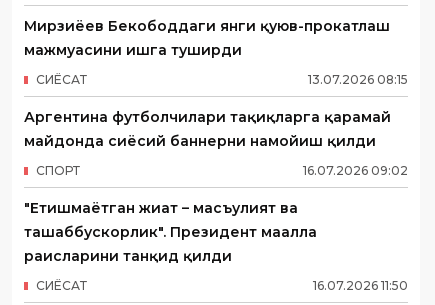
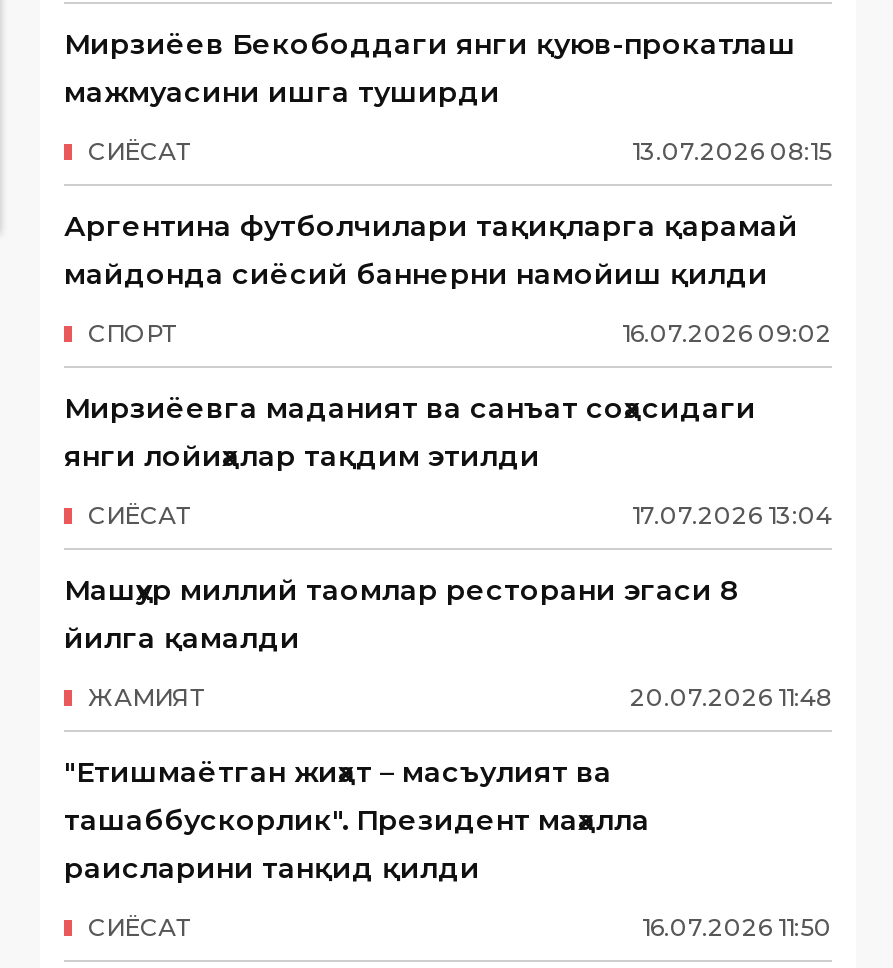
+ Мирзиёевга маданият ва санъат соҳасидаги
+ янги лойиҳалар тақдим этилди
+ 17.07.2026 13:04
+ СИËСАТ
+ Машҳур миллий таомлар ресторани эгаси 8
+ йилга қамалди
+ 20.07.2026 11:48
+ ЖАМИЯТ
